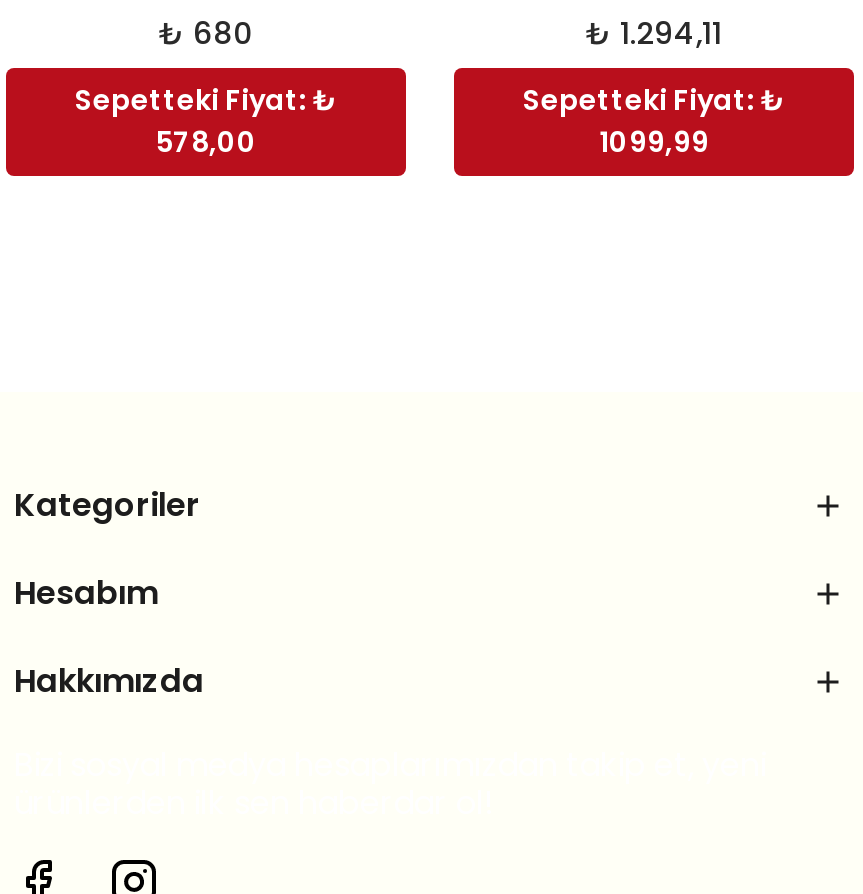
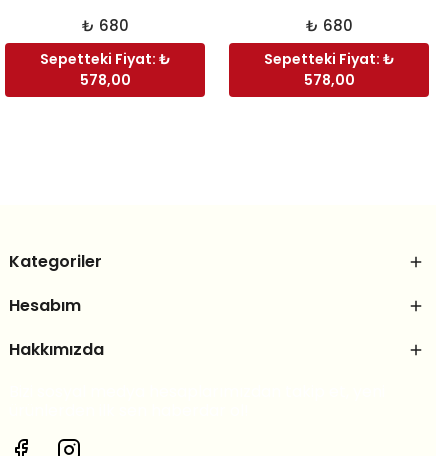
- ₺ 1.294,11
+ ₺ 680

- 1099,99
+ 578,00
